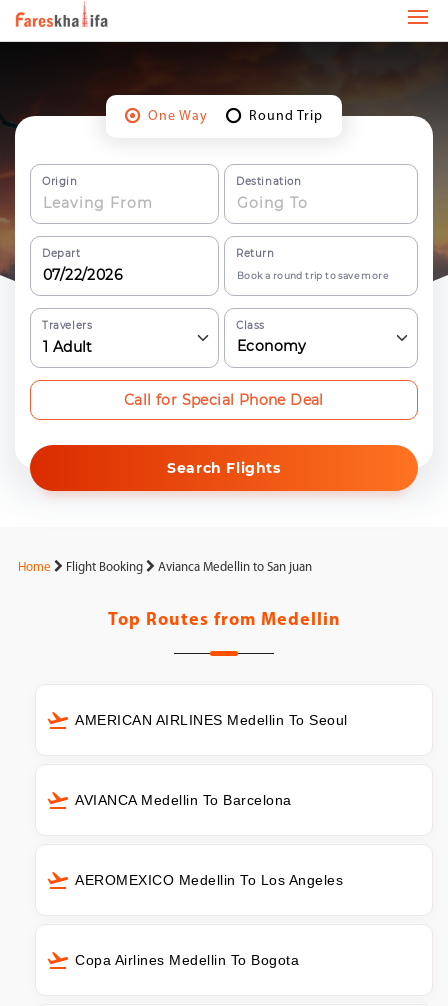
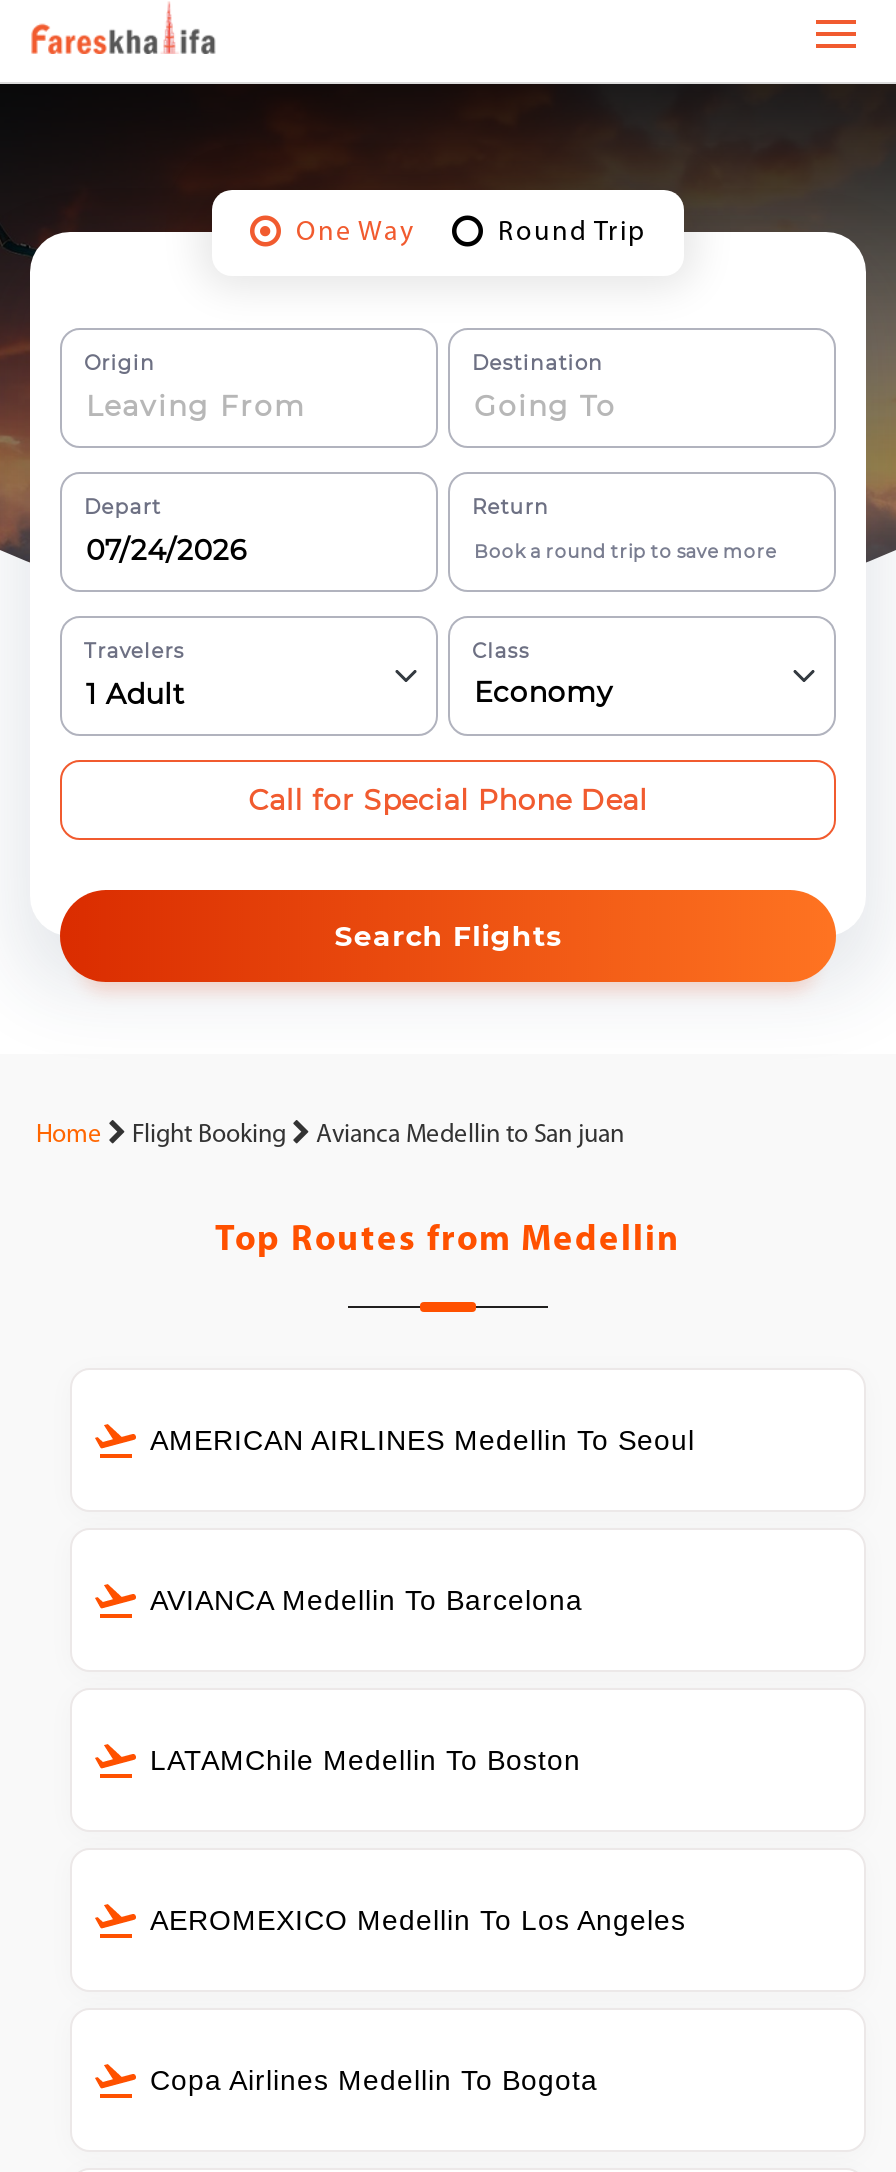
+ LATAMChile Medellin To Boston
